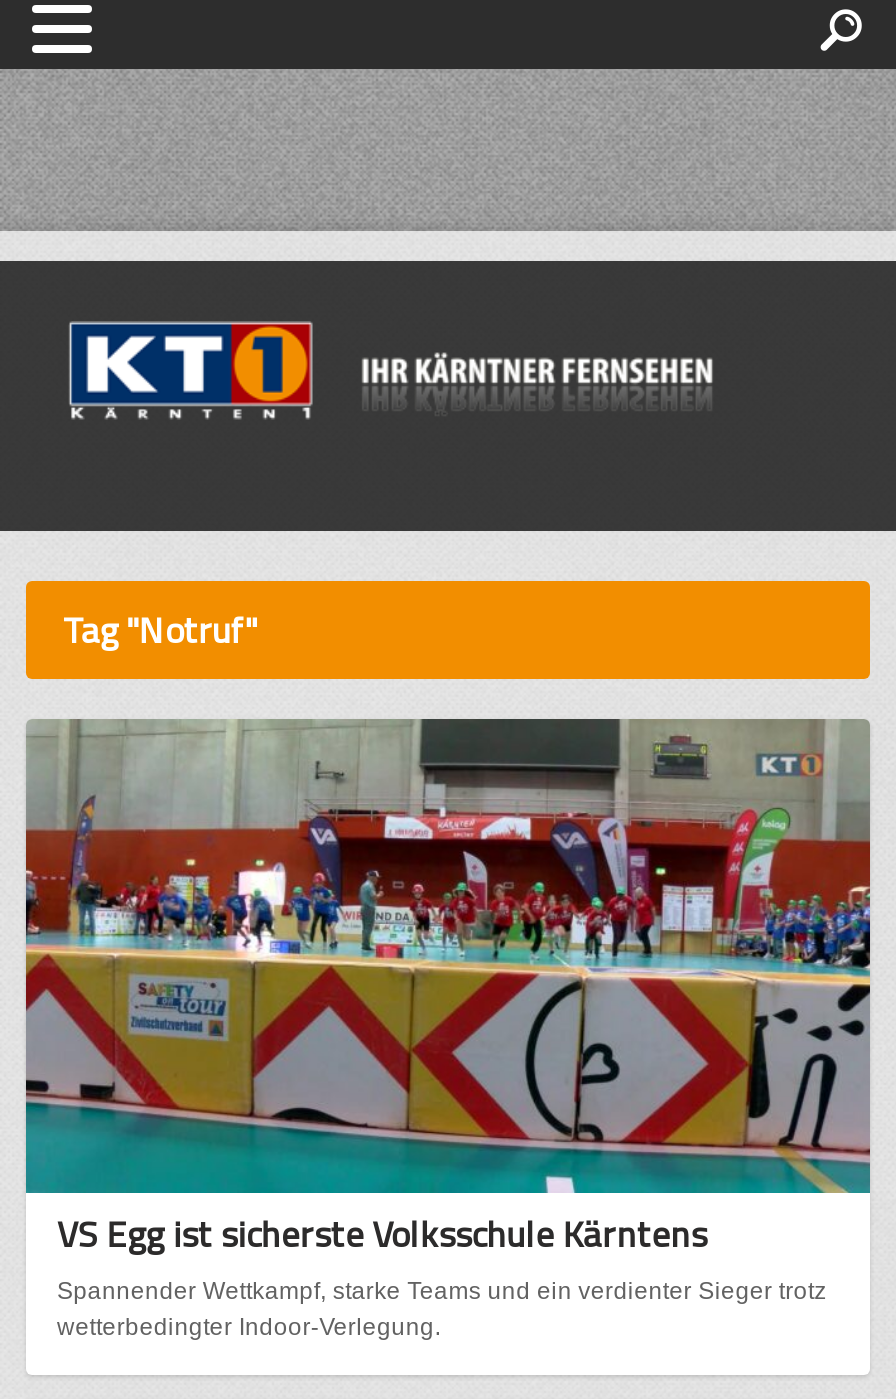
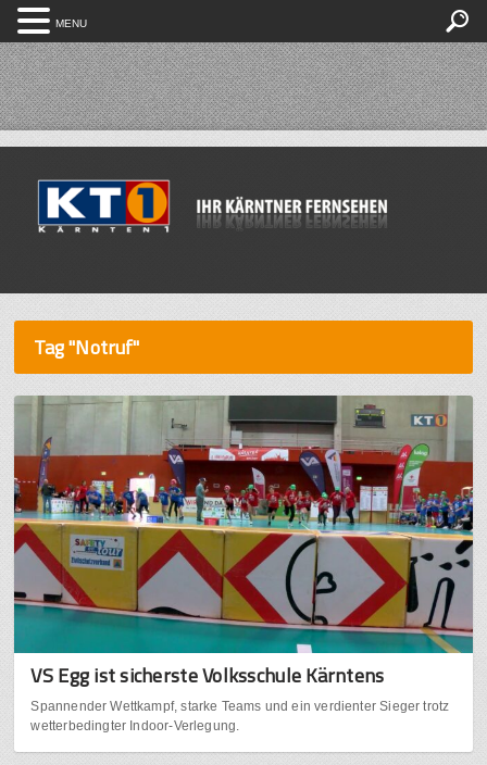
+ MENU
